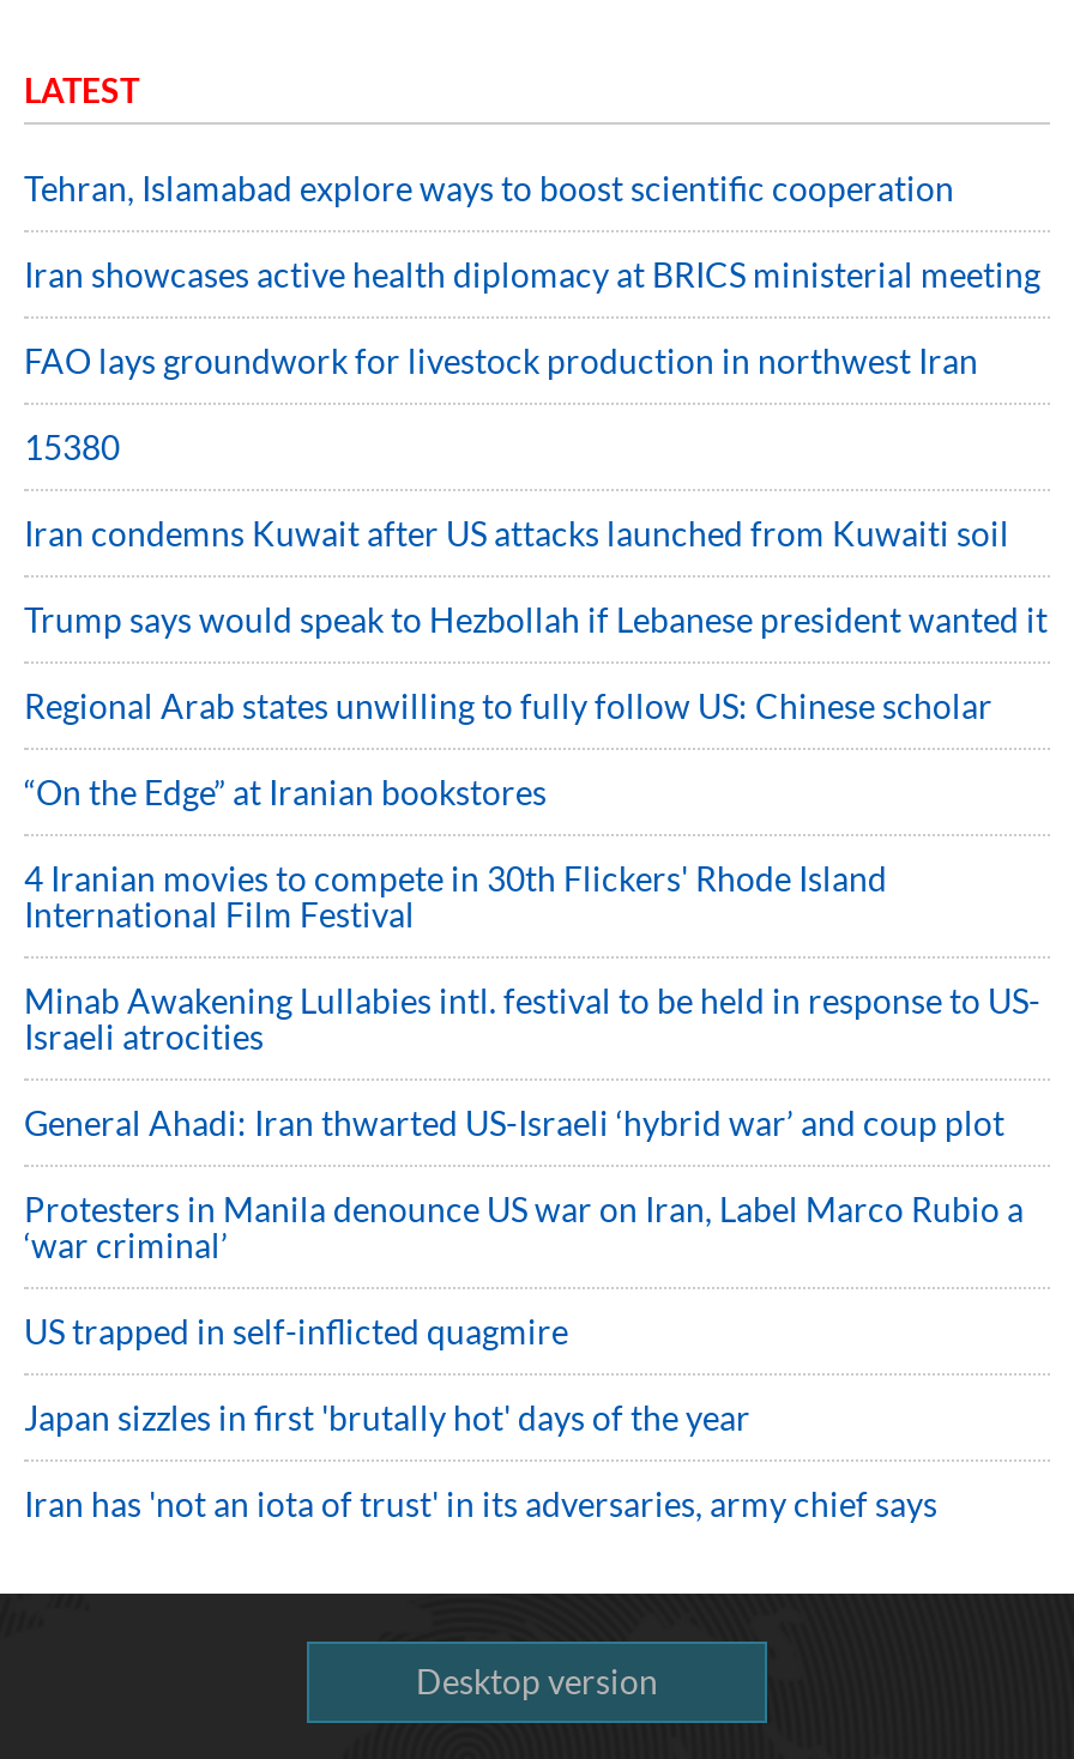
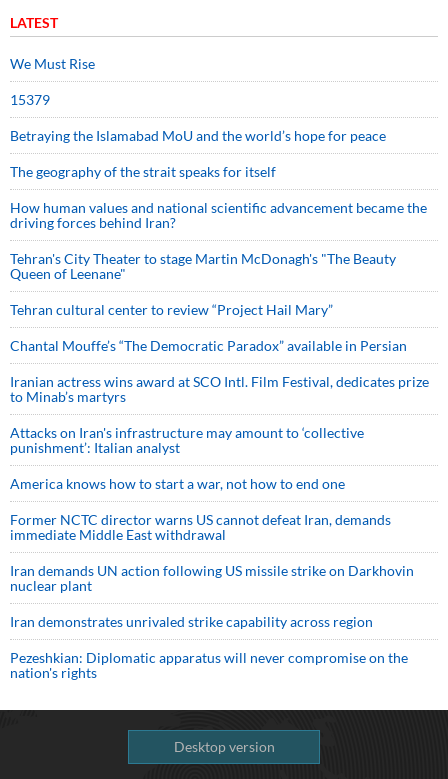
- Tehran, Islamabad explore ways to boost scientific cooperation
+ We Must Rise

- Iran showcases active health diplomacy at BRICS ministerial meeting
+ 15379

- FAO lays groundwork for livestock production in northwest Iran
+ Betraying the Islamabad MoU and the world’s hope for peace

- 15380
+ The geography of the strait speaks for itself

- Iran condemns Kuwait after US attacks launched from Kuwaiti soil
+ How human values and national scientific advancement became the
+ driving forces behind Iran?

- Trump says would speak to Hezbollah if Lebanese president wanted it
+ Tehran's City Theater to stage Martin McDonagh's "The Beauty
+ Queen of Leenane"

- Regional Arab states unwilling to fully follow US: Chinese scholar
+ Tehran cultural center to review “Project Hail Mary”

- “On the Edge” at Iranian bookstores
+ Chantal Mouffe’s “The Democratic Paradox” available in Persian

- 4 Iranian movies to compete in 30th Flickers' Rhode Island
- International Film Festival
+ Iranian actress wins award at SCO Intl. Film Festival, dedicates prize
+ to Minab’s martyrs

- Minab Awakening Lullabies intl. festival to be held in response to US-
- Israeli atrocities
+ Attacks on Iran's infrastructure may amount to ‘collective
+ punishment’: Italian analyst

- General Ahadi: Iran thwarted US-Israeli ‘hybrid war’ and coup plot
+ America knows how to start a war, not how to end one

- Protesters in Manila denounce US war on Iran, Label Marco Rubio a
- ‘war criminal’
+ Former NCTC director warns US cannot defeat Iran, demands
+ immediate Middle East withdrawal

- US trapped in self-inflicted quagmire
+ Iran demands UN action following US missile strike on Darkhovin
+ nuclear plant

- Japan sizzles in first 'brutally hot' days of the year
+ Iran demonstrates unrivaled strike capability across region

- Iran has 'not an iota of trust' in its adversaries, army chief says
+ Pezeshkian: Diplomatic apparatus will never compromise on the
+ nation's rights
